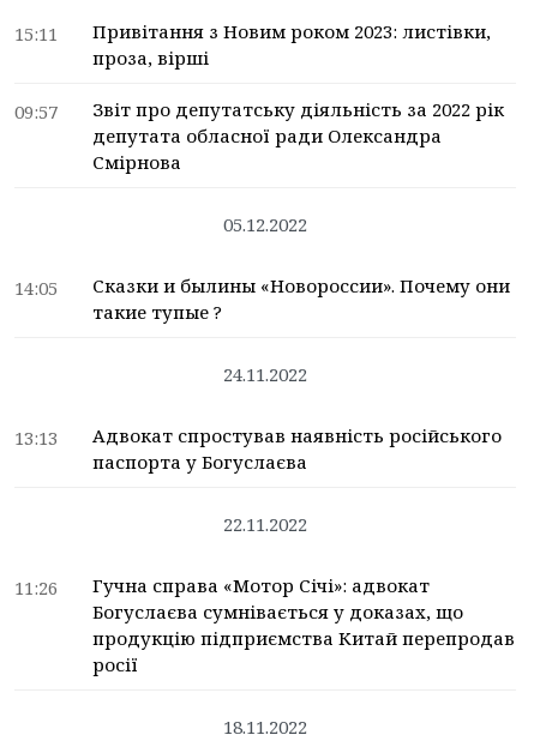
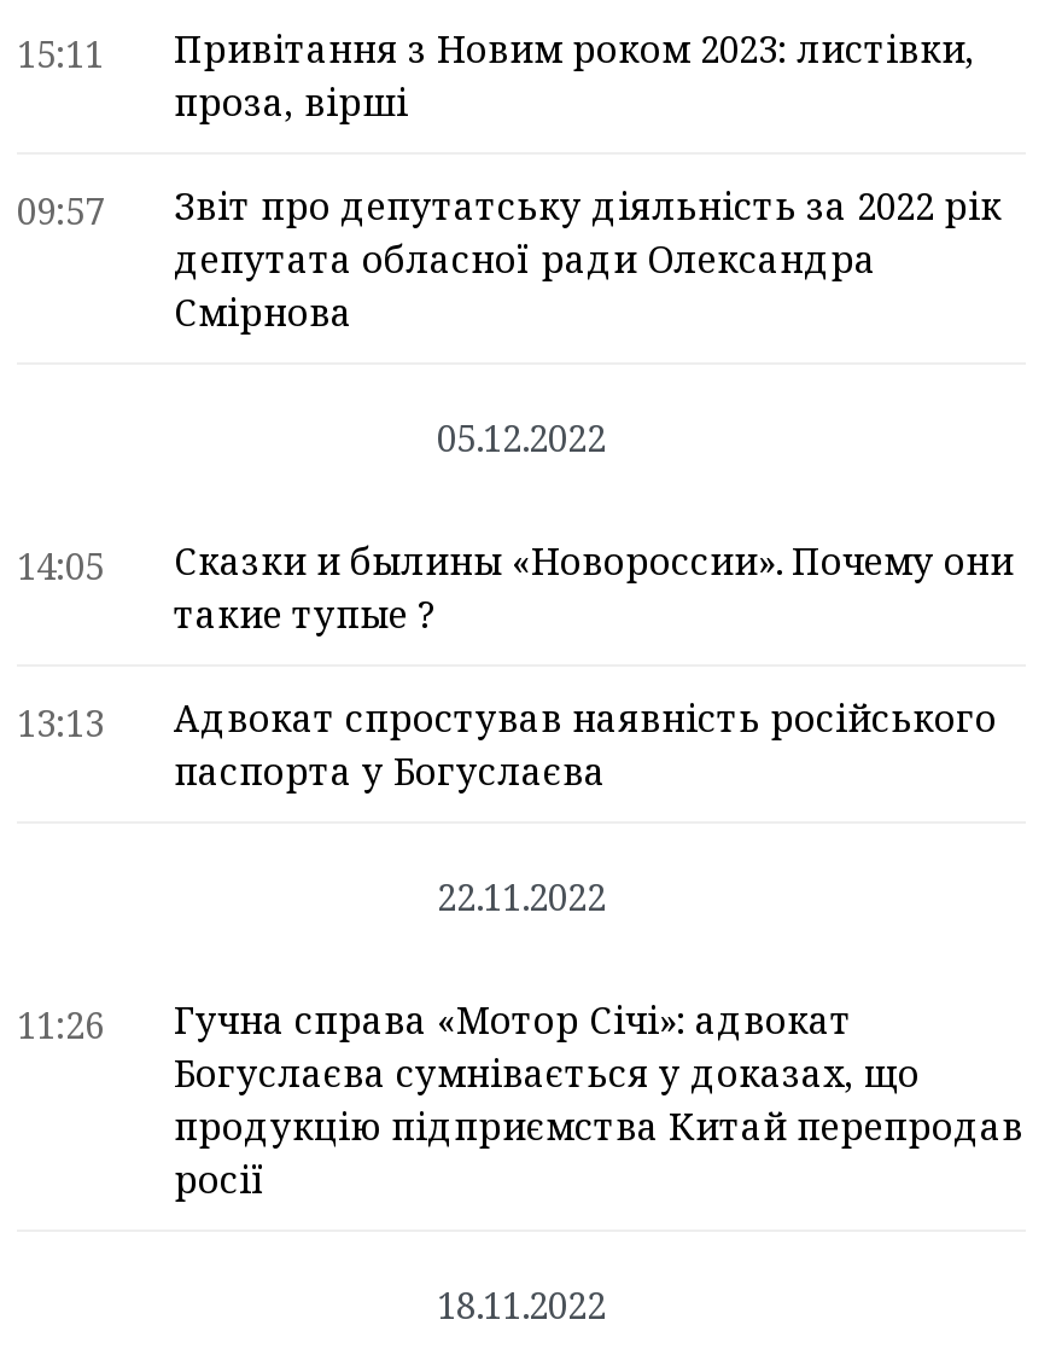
- 24.11.2022
